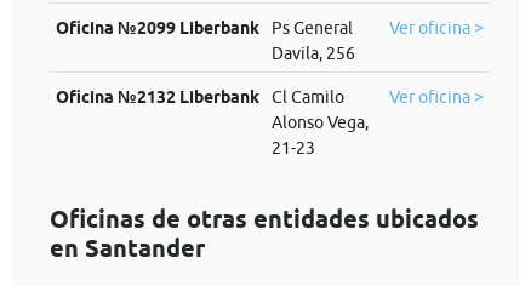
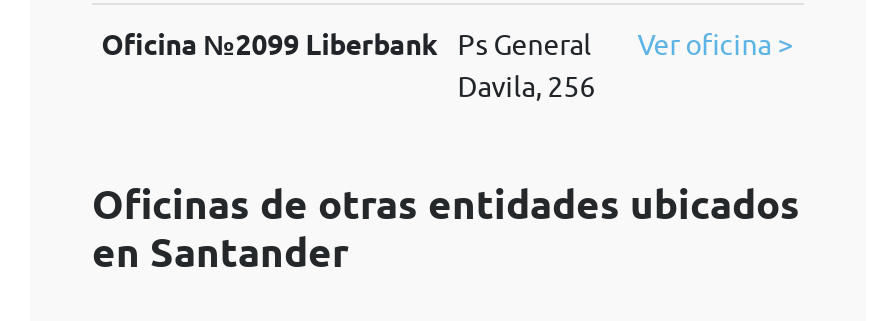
- Oficina №2132 Liberbank
- Cl Camilo
- Alonso Vega,
- 21-23

- Ver oficina >
